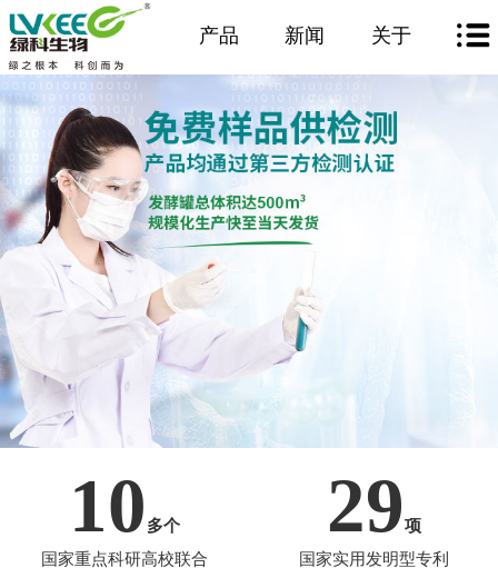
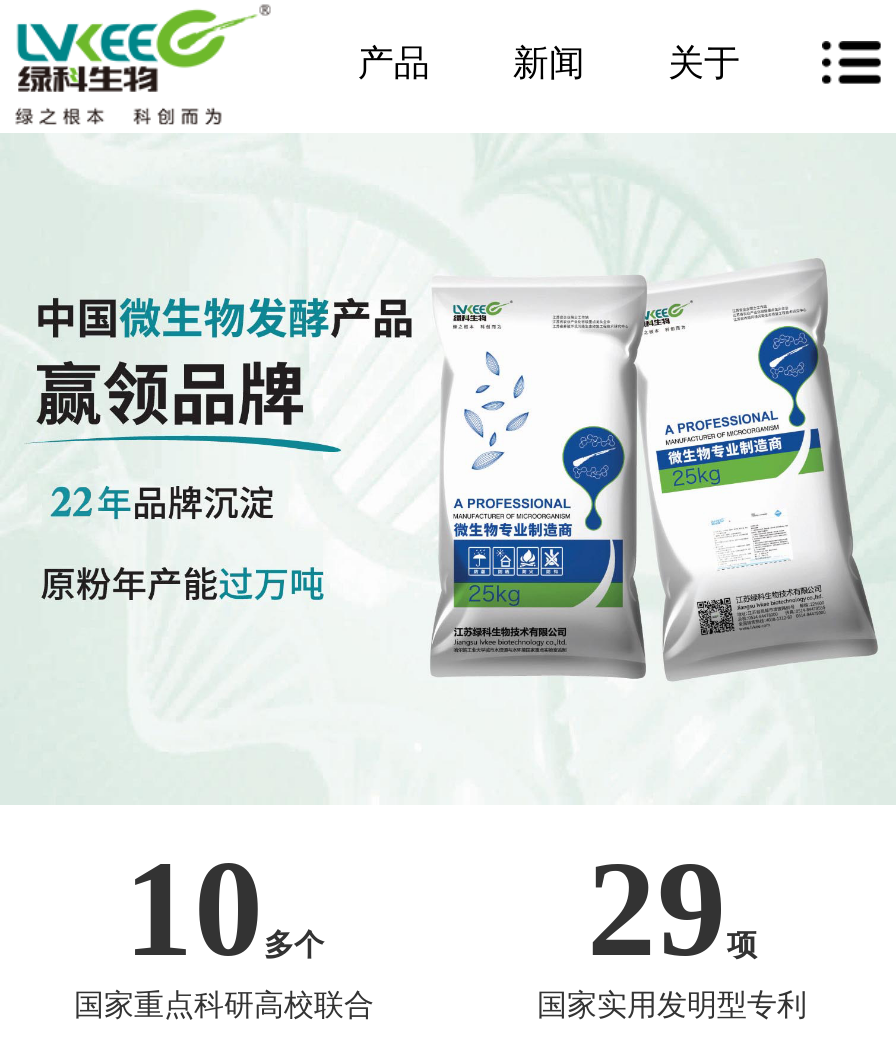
- [image]
+ [image]
